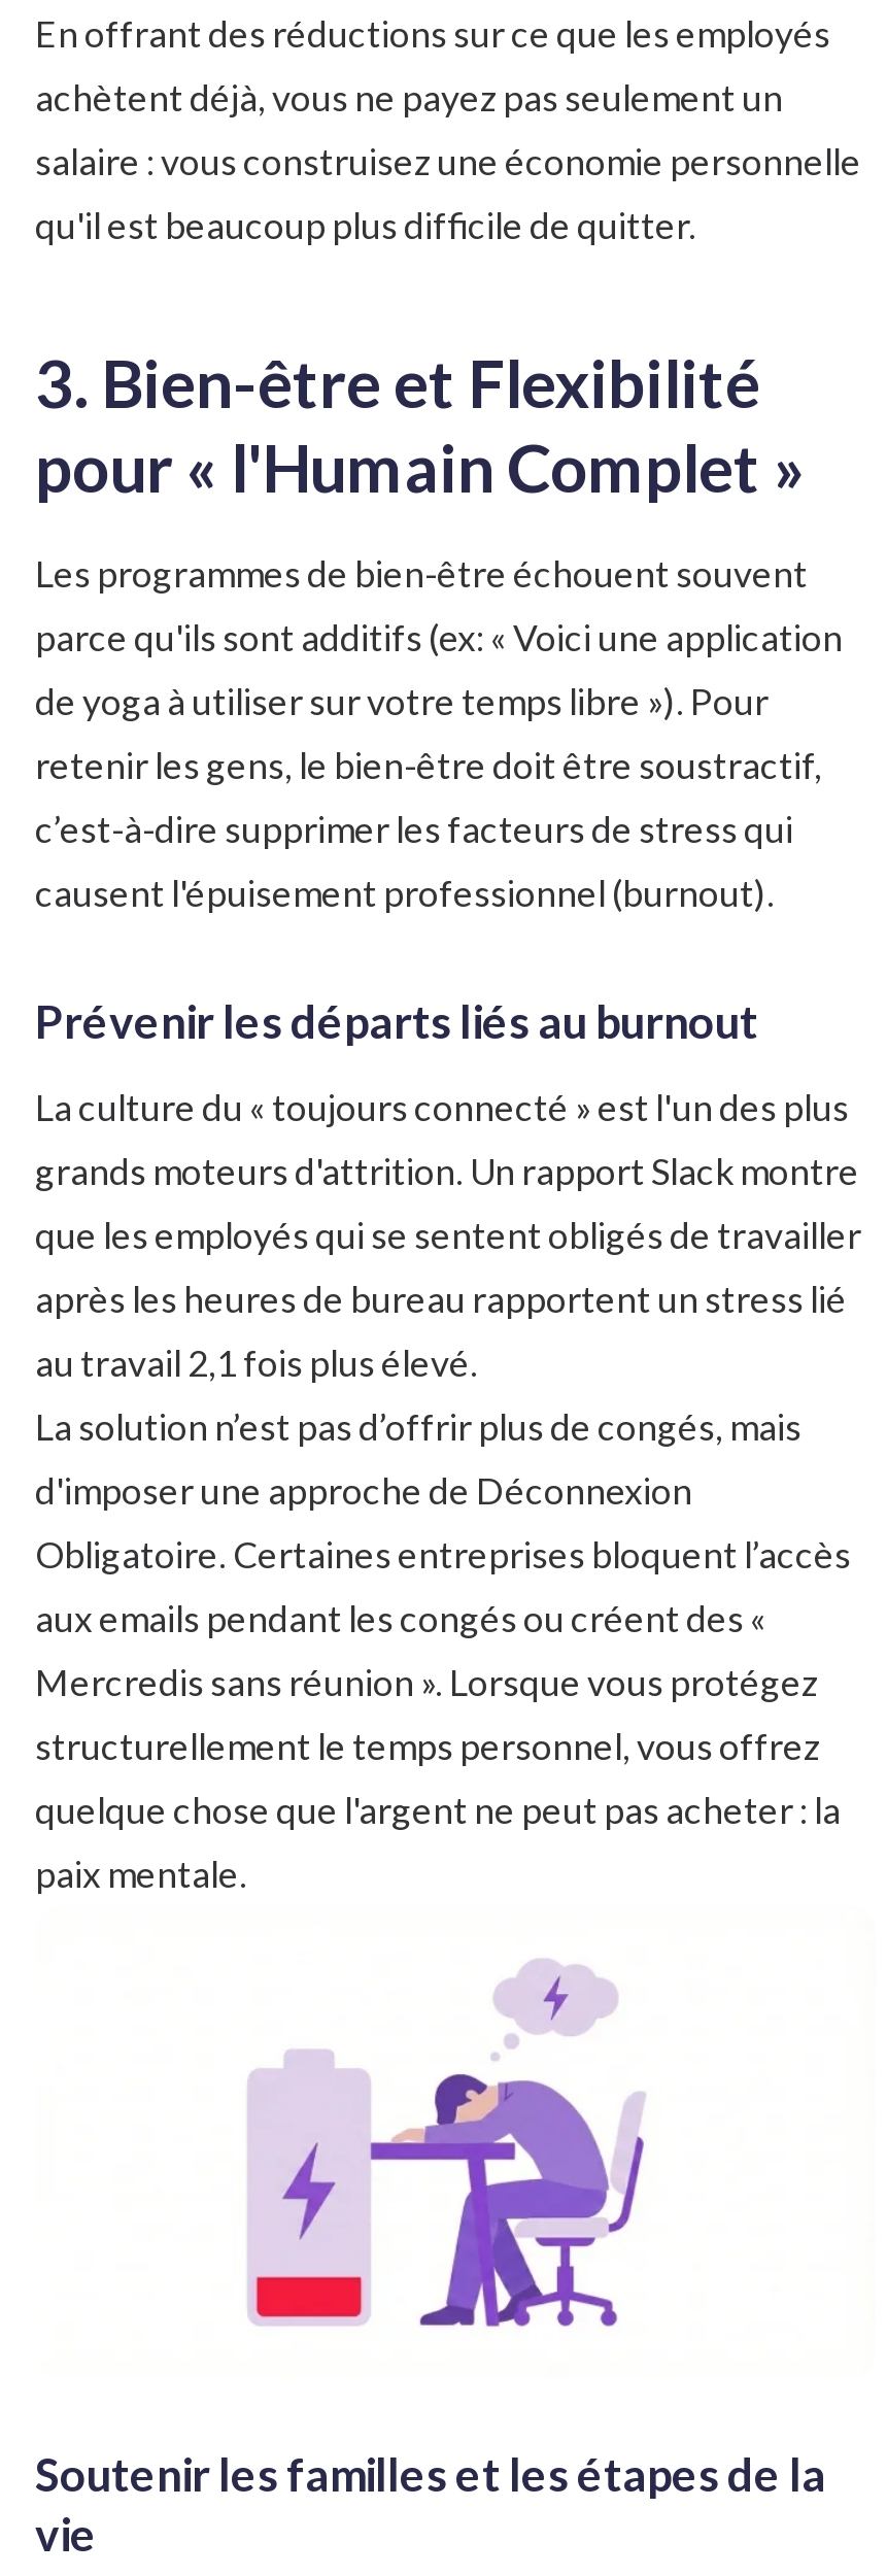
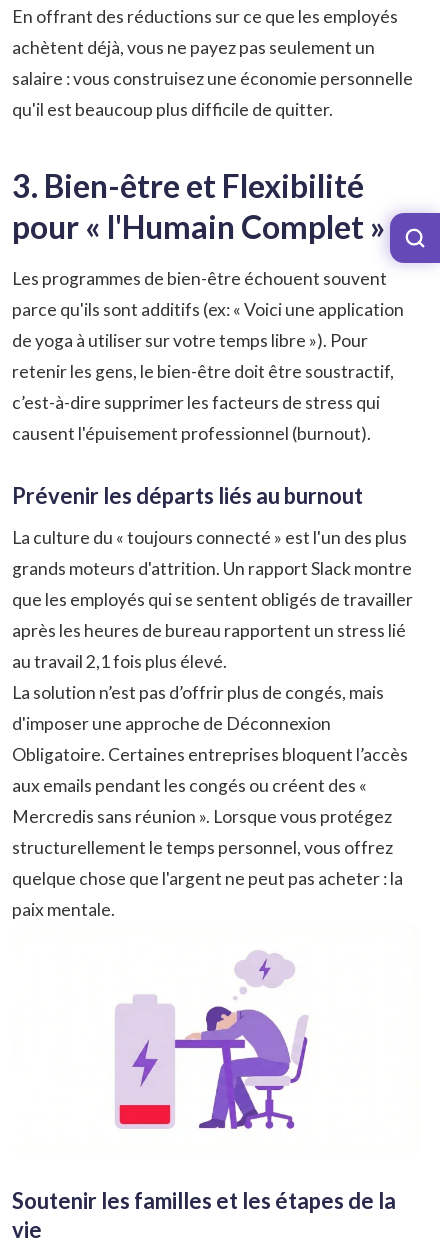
+ [image]
